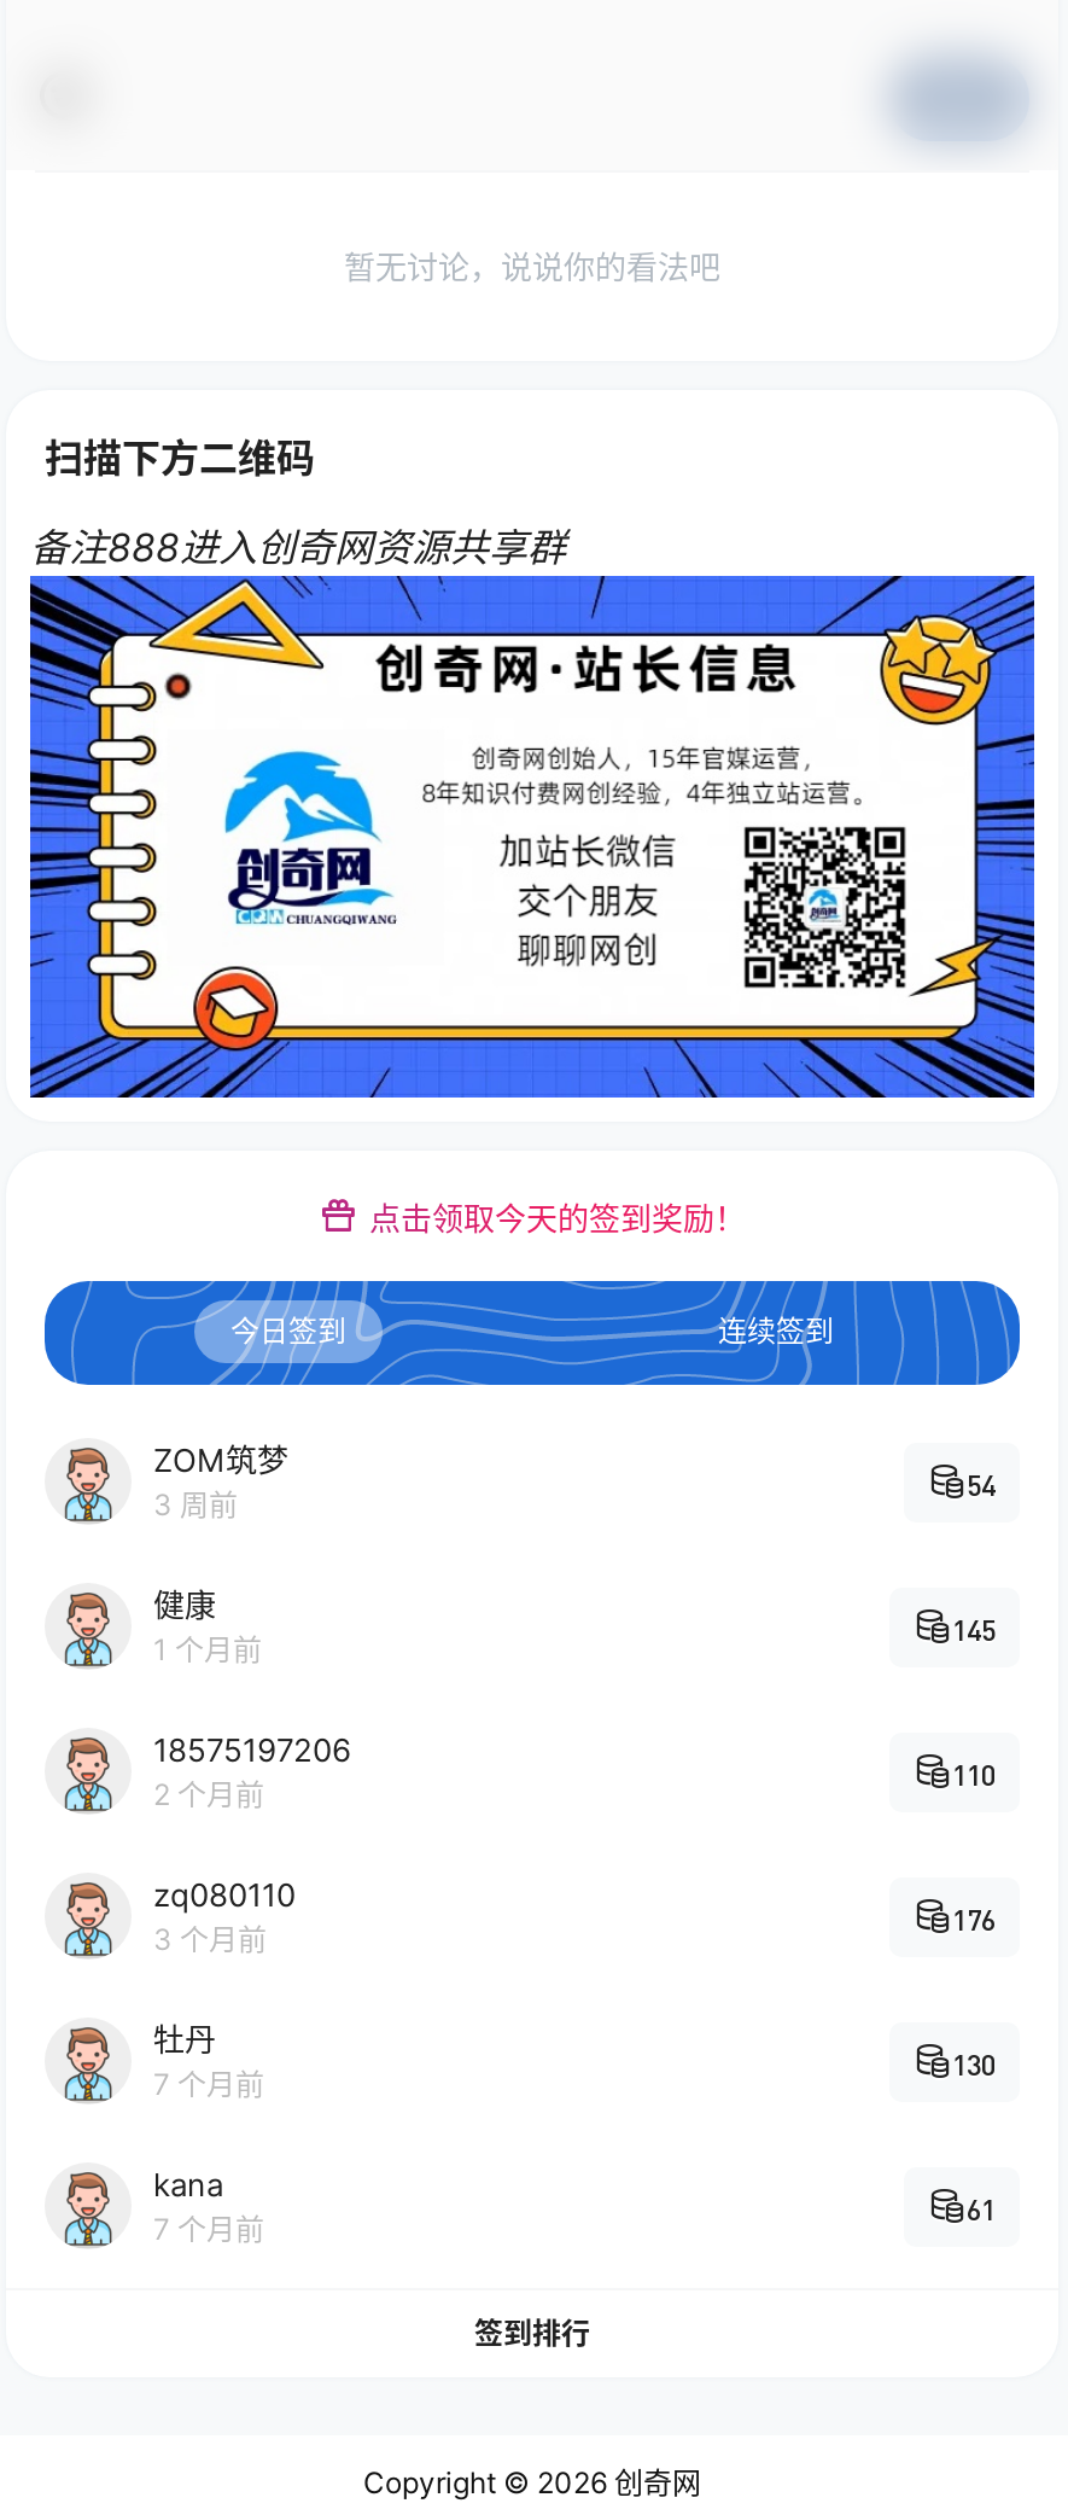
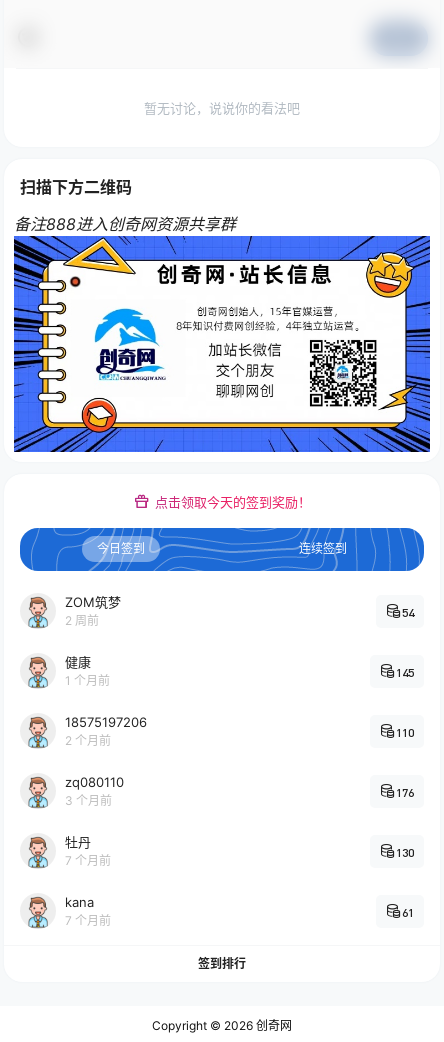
- 3 周前
+ 2 周前
